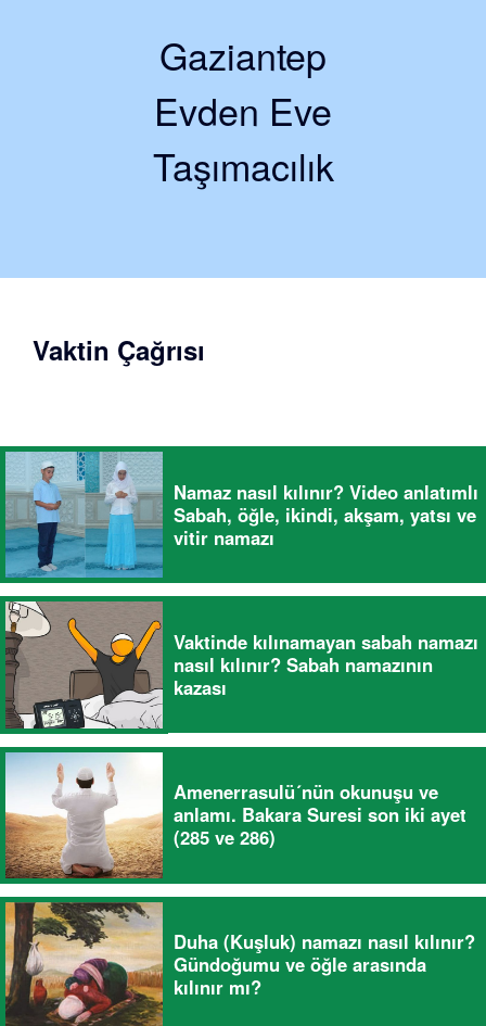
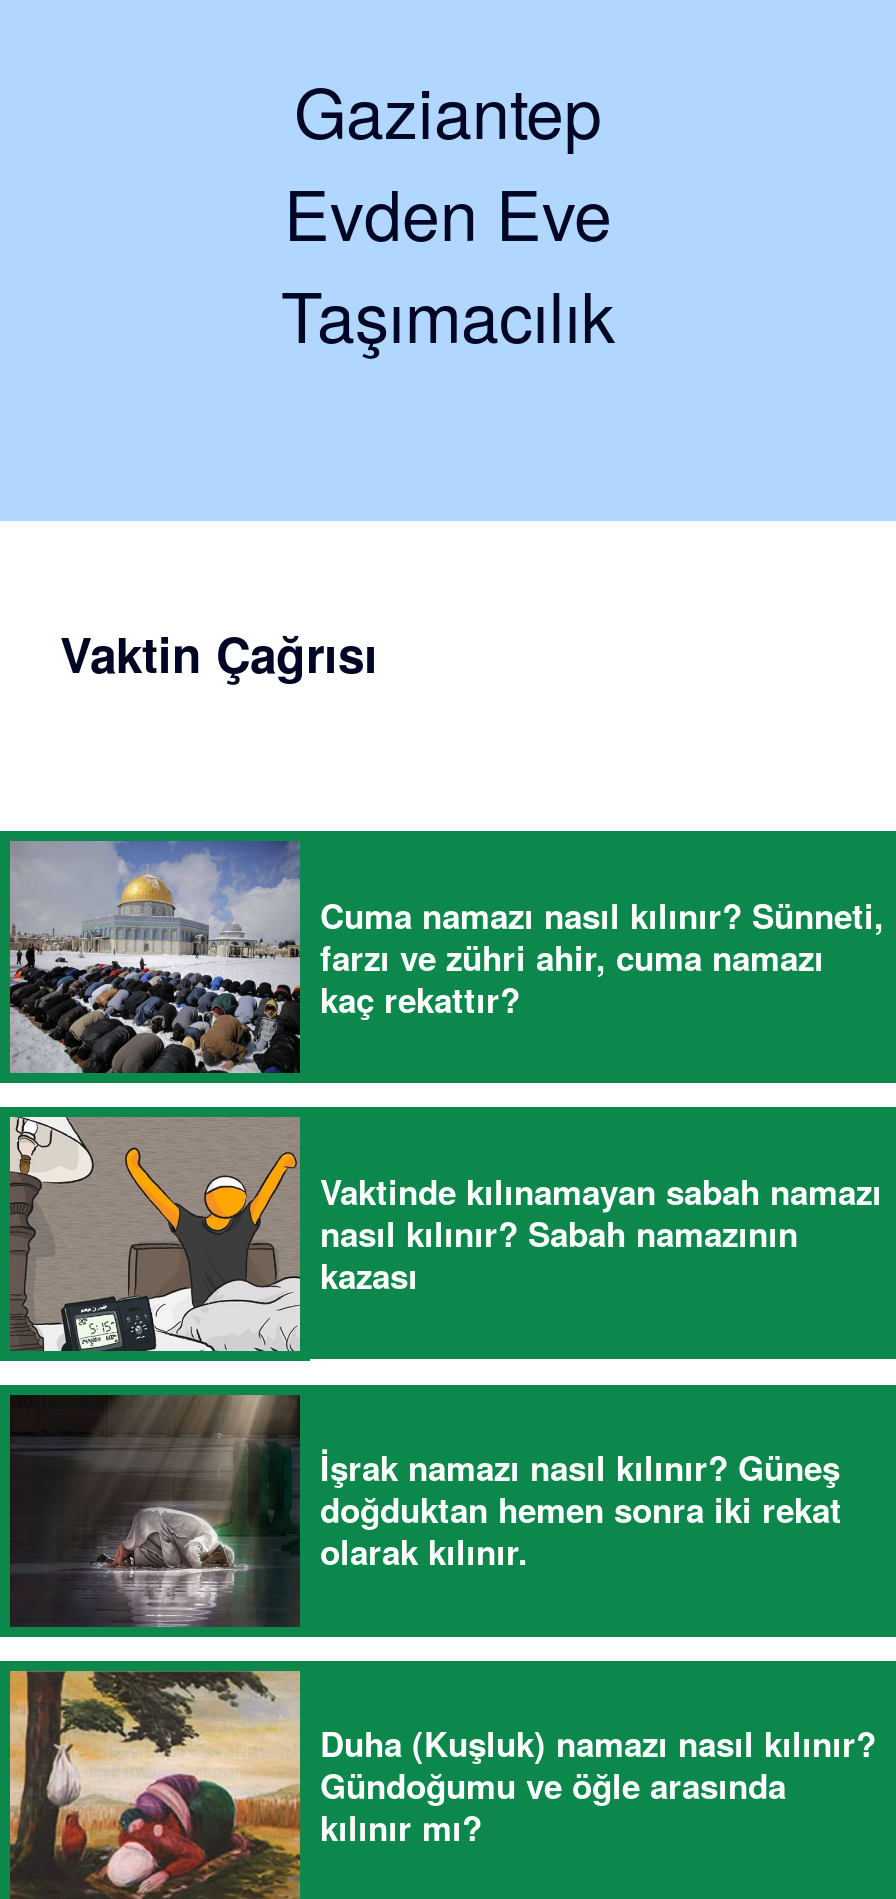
- [image]
- Namaz nasıl kılınır? Video anlatımlı
- Sabah, öğle, ikindi, akşam, yatsı ve
- vitir namazı
+ [image]
+ Cuma namazı nasıl kılınır? Sünneti,
+ farzı ve zühri ahir, cuma namazı
+ kaç rekattır?

- [image]
- Amenerrasulü´nün okunuşu ve
- anlamı. Bakara Suresi son iki ayet
- (285 ve 286)
+ [image]
+ İşrak namazı nasıl kılınır? Güneş
+ doğduktan hemen sonra iki rekat
+ olarak kılınır.
